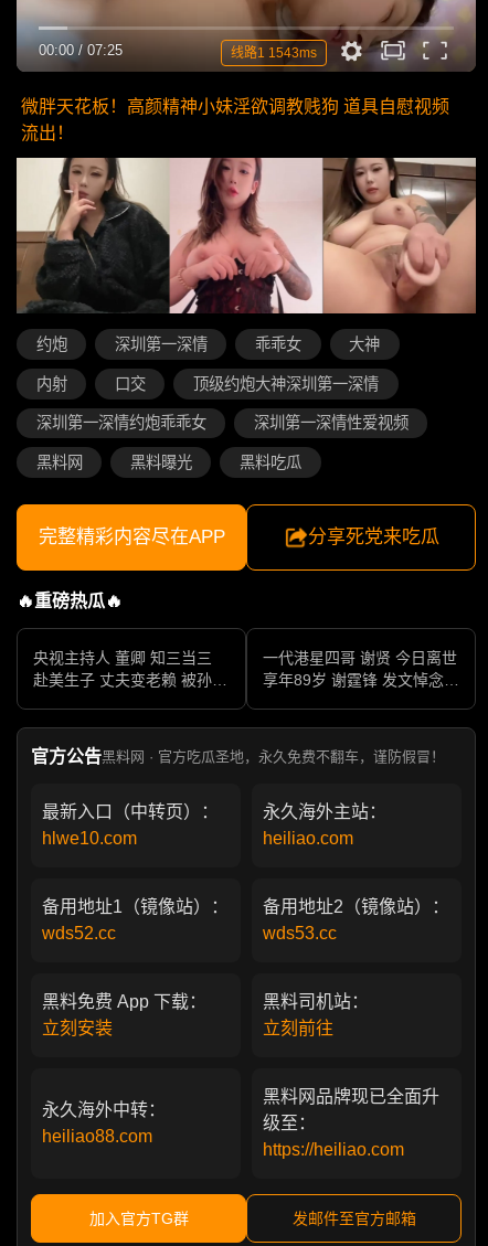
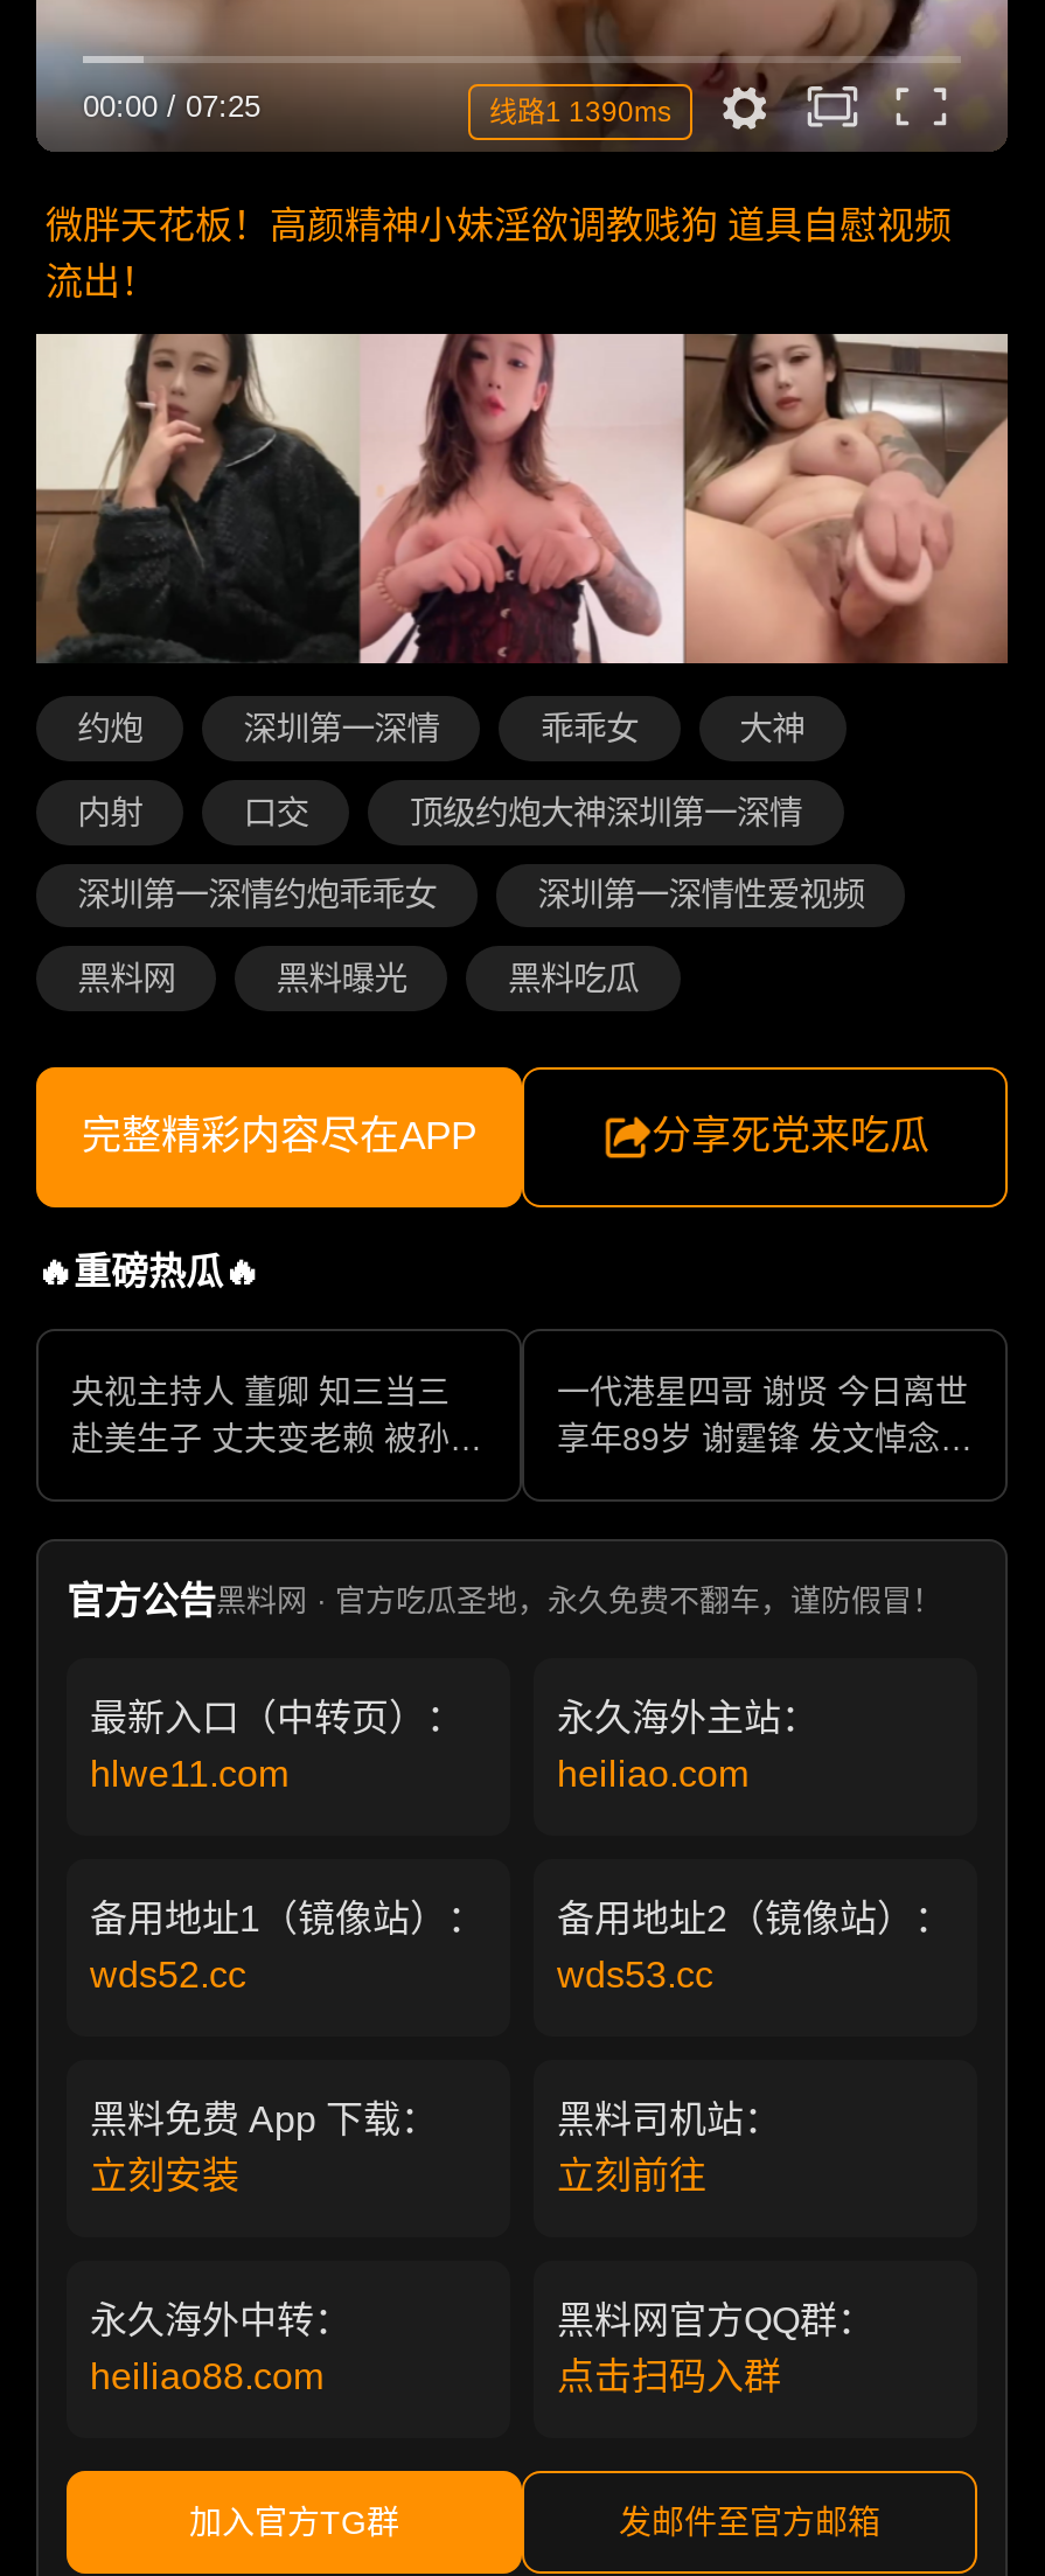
- 线路1 1543ms
+ 线路1 1390ms

- hlwe10.com
+ hlwe11.com

- 黑料网品牌现已全面升
- 级至：
- https://heiliao.com
+ 黑料网官方QQ群：
+ 点击扫码入群
